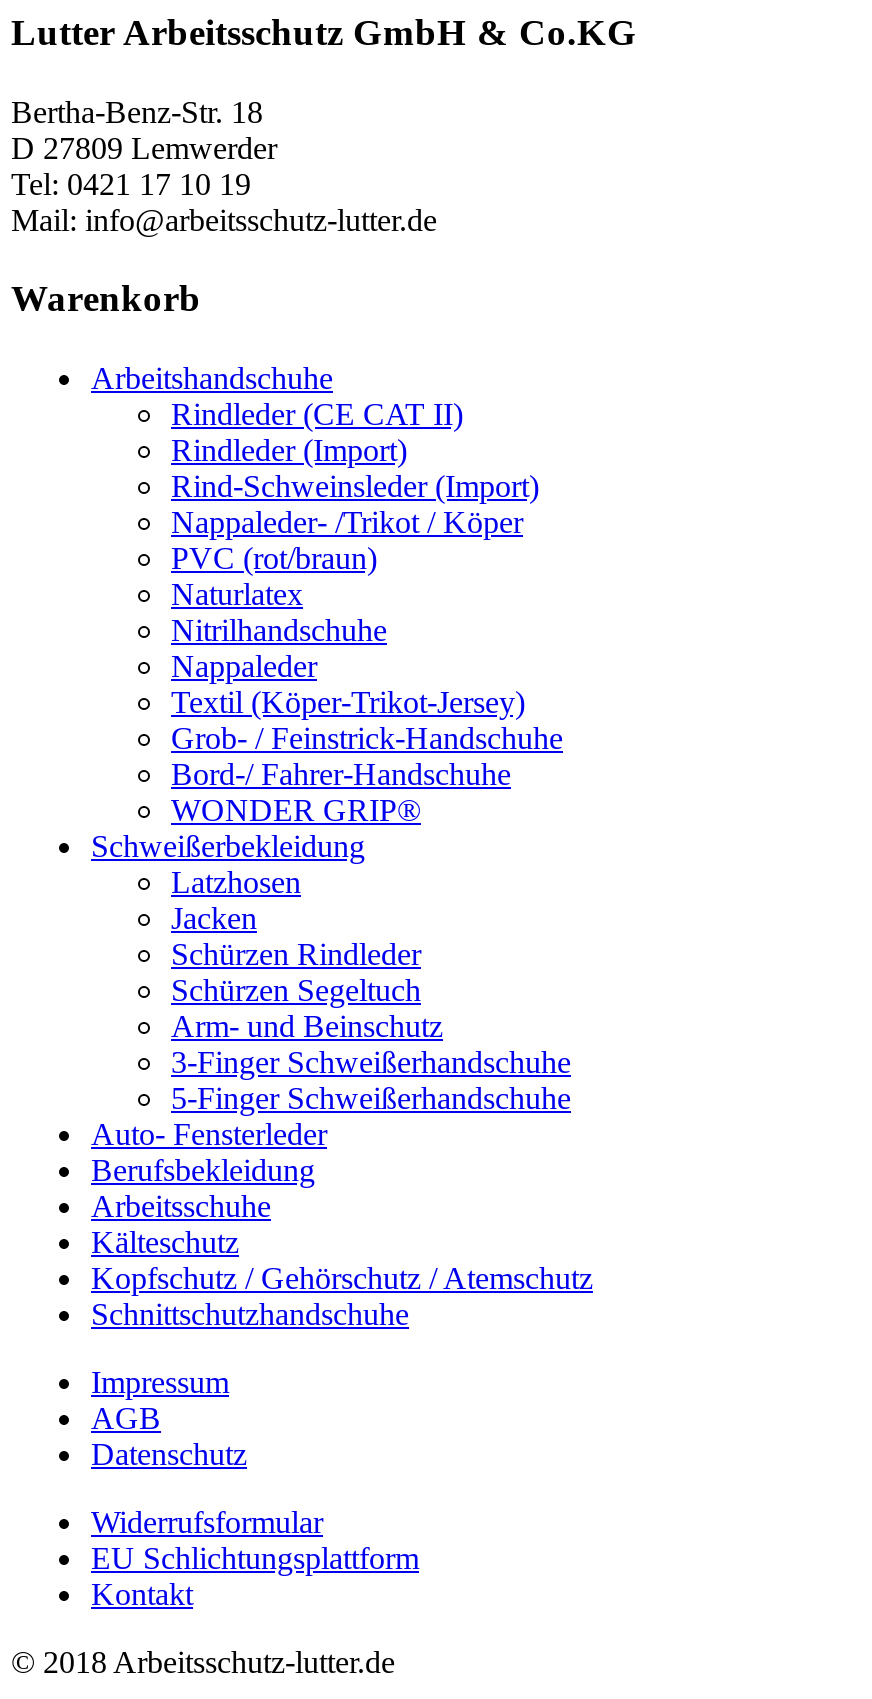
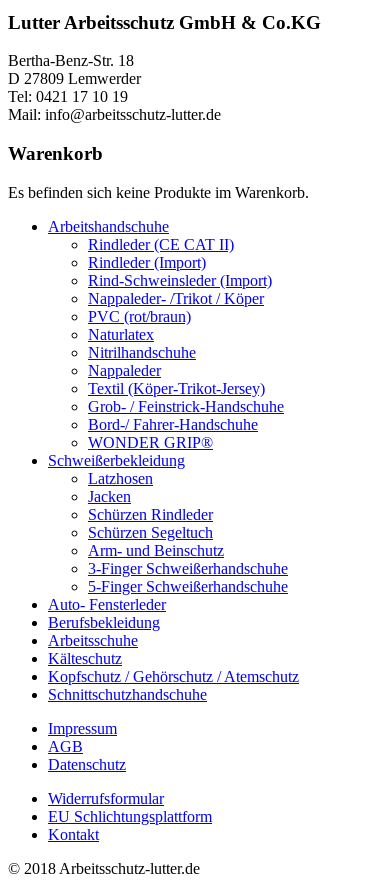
+ Es befinden sich keine Produkte im Warenkorb.
